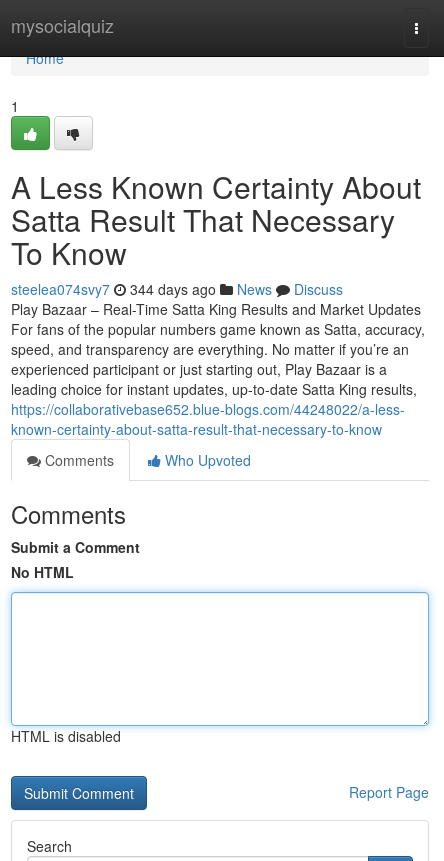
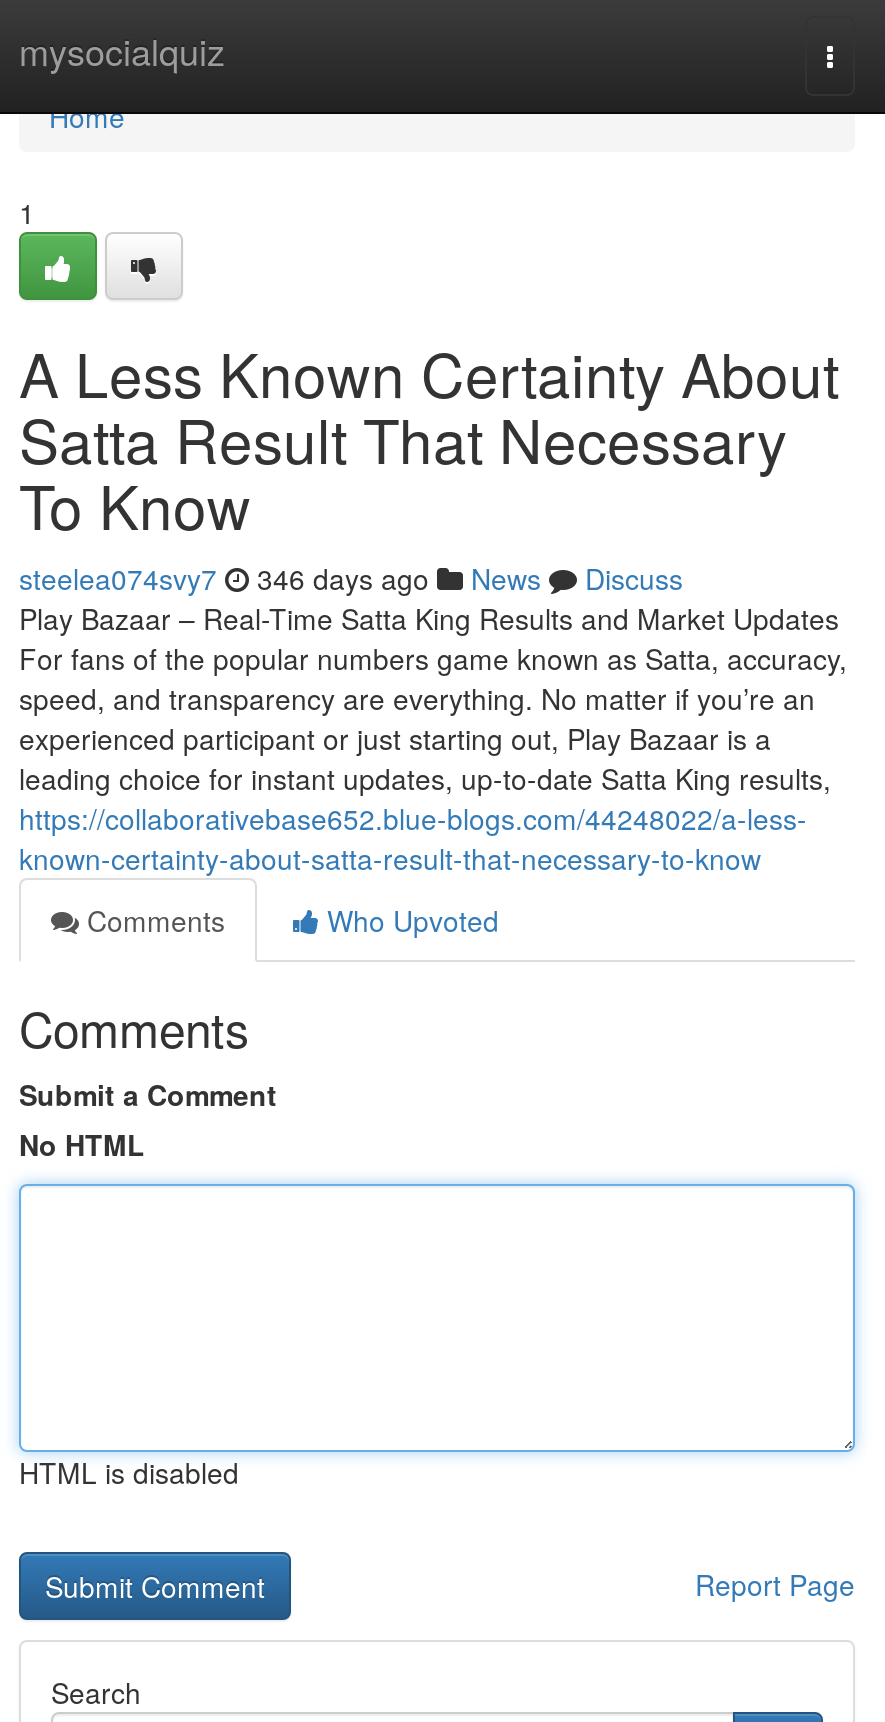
- steelea074svy7 344 days ago News Discuss
+ steelea074svy7 346 days ago News Discuss
